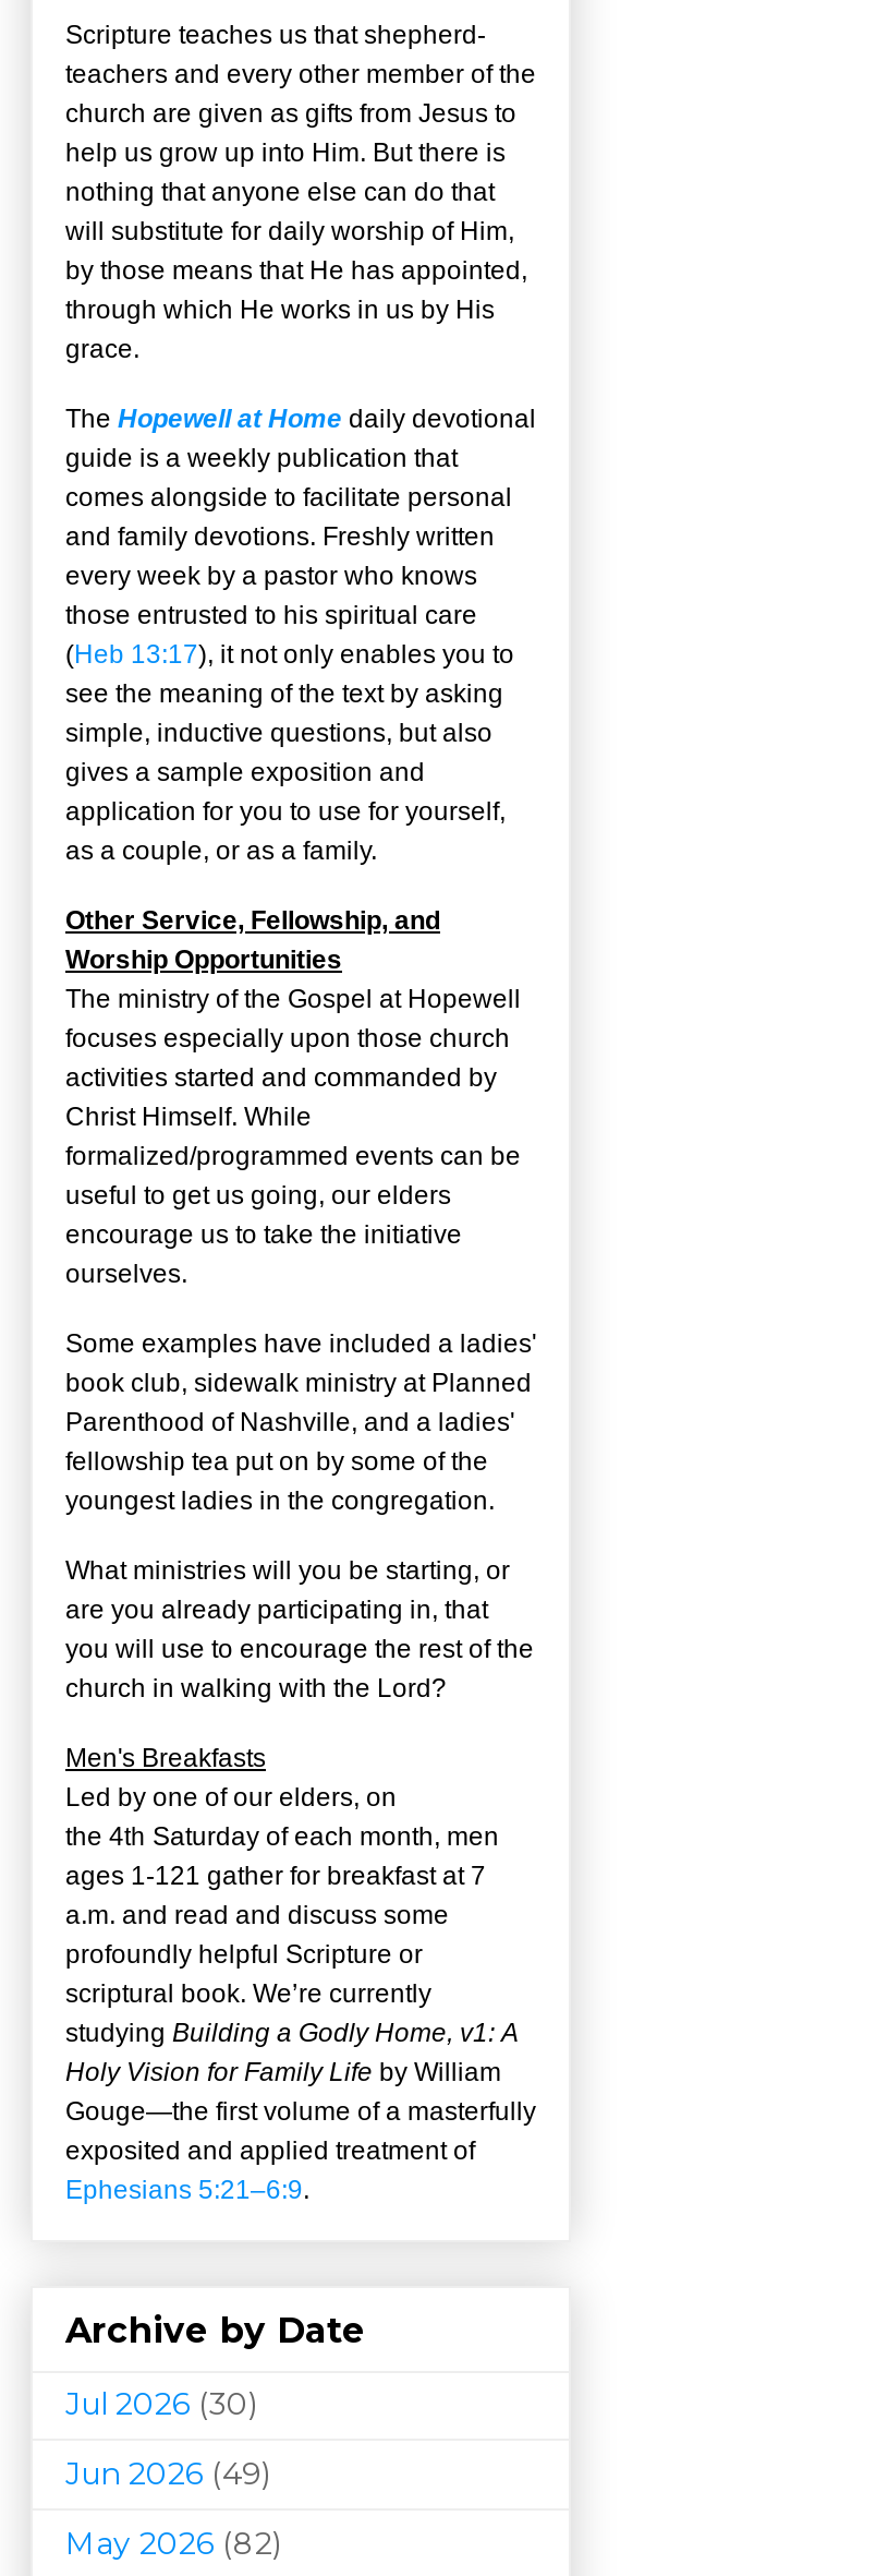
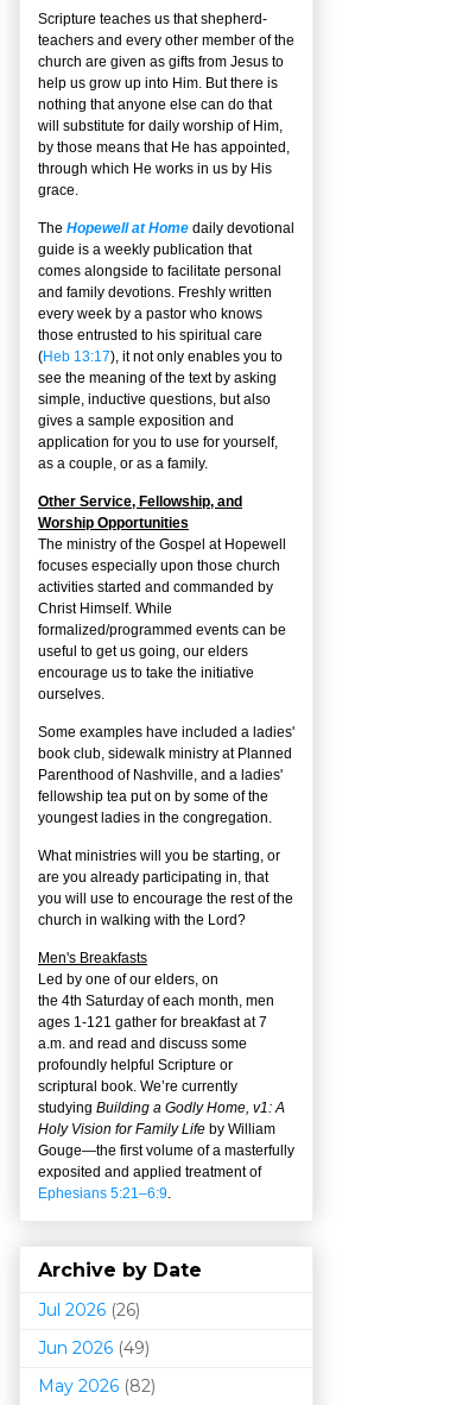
- Jul 2026 (30)
+ Jul 2026 (26)
